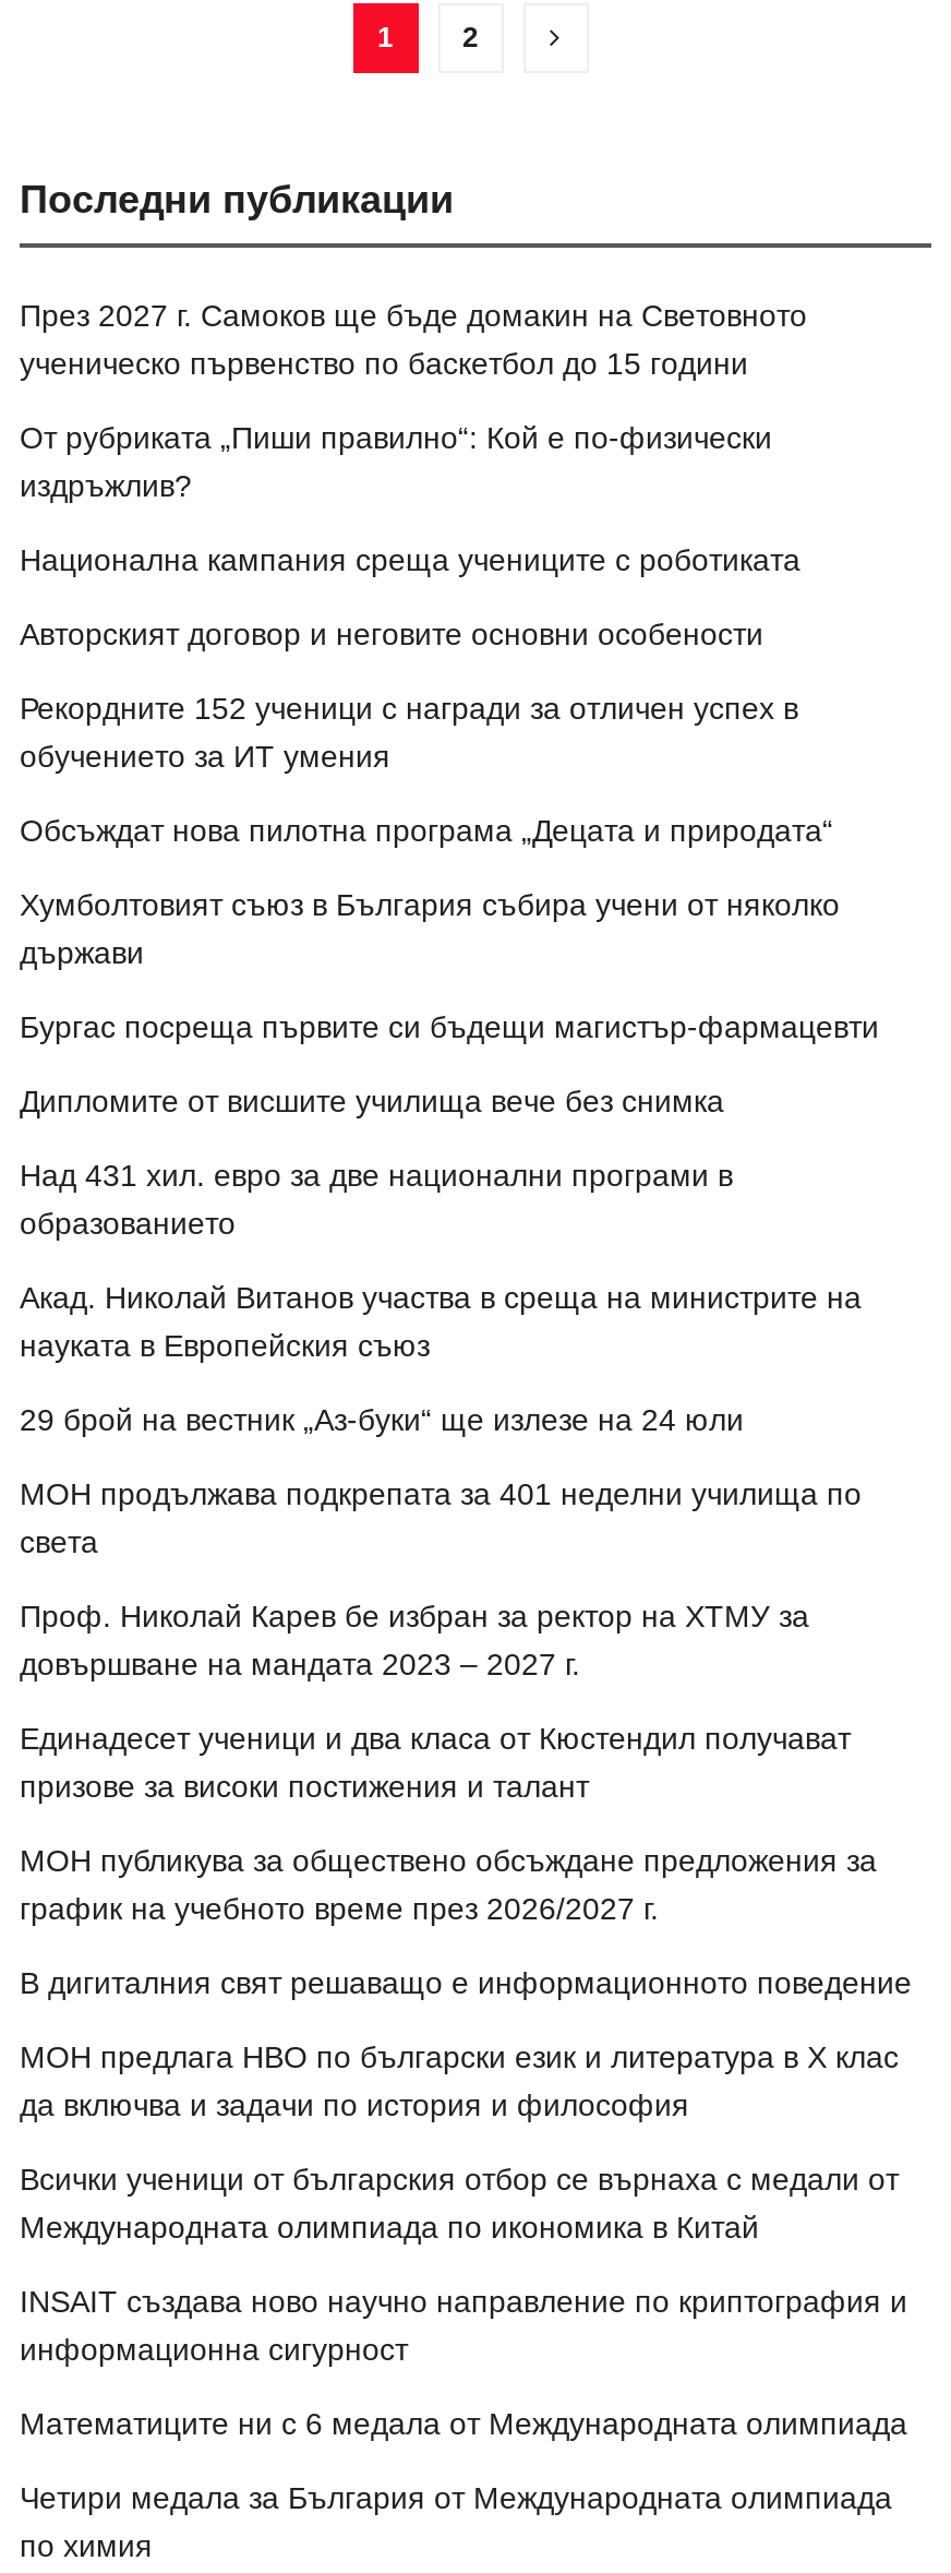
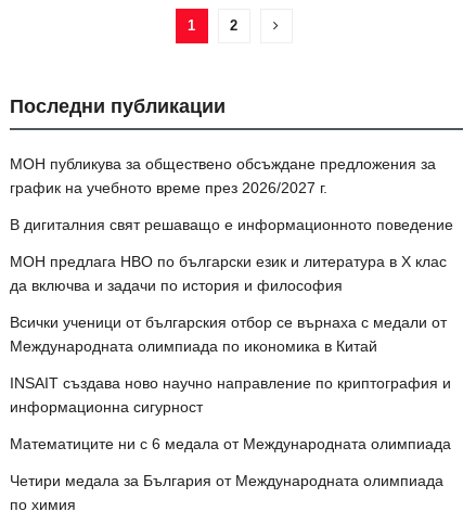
- През 2027 г. Самоков ще бъде домакин на Световното
- ученическо първенство по баскетбол до 15 години
- От рубриката „Пиши правилно“: Кой е по-физически
- издръжлив?
- Национална кампания среща учениците с роботиката
- Авторският договор и неговите основни особености
- Рекордните 152 ученици с награди за отличен успех в
- обучението за ИТ умения
- Обсъждат нова пилотна програма „Децата и природата“
- Хумболтовият съюз в България събира учени от няколко
- държави
- Бургас посреща първите си бъдещи магистър-фармацевти
- Дипломите от висшите училища вече без снимка
- Над 431 хил. евро за две национални програми в
- образованието
- Акад. Николай Витанов участва в среща на министрите на
- науката в Европейския съюз
- 29 брой на вестник „Аз-буки“ ще излезе на 24 юли
- МОН продължава подкрепата за 401 неделни училища по
- света
- Проф. Николай Карев бе избран за ректор на ХТМУ за
- довършване на мандата 2023 – 2027 г.
- Единадесет ученици и два класа от Кюстендил получават
- призове за високи постижения и талант
